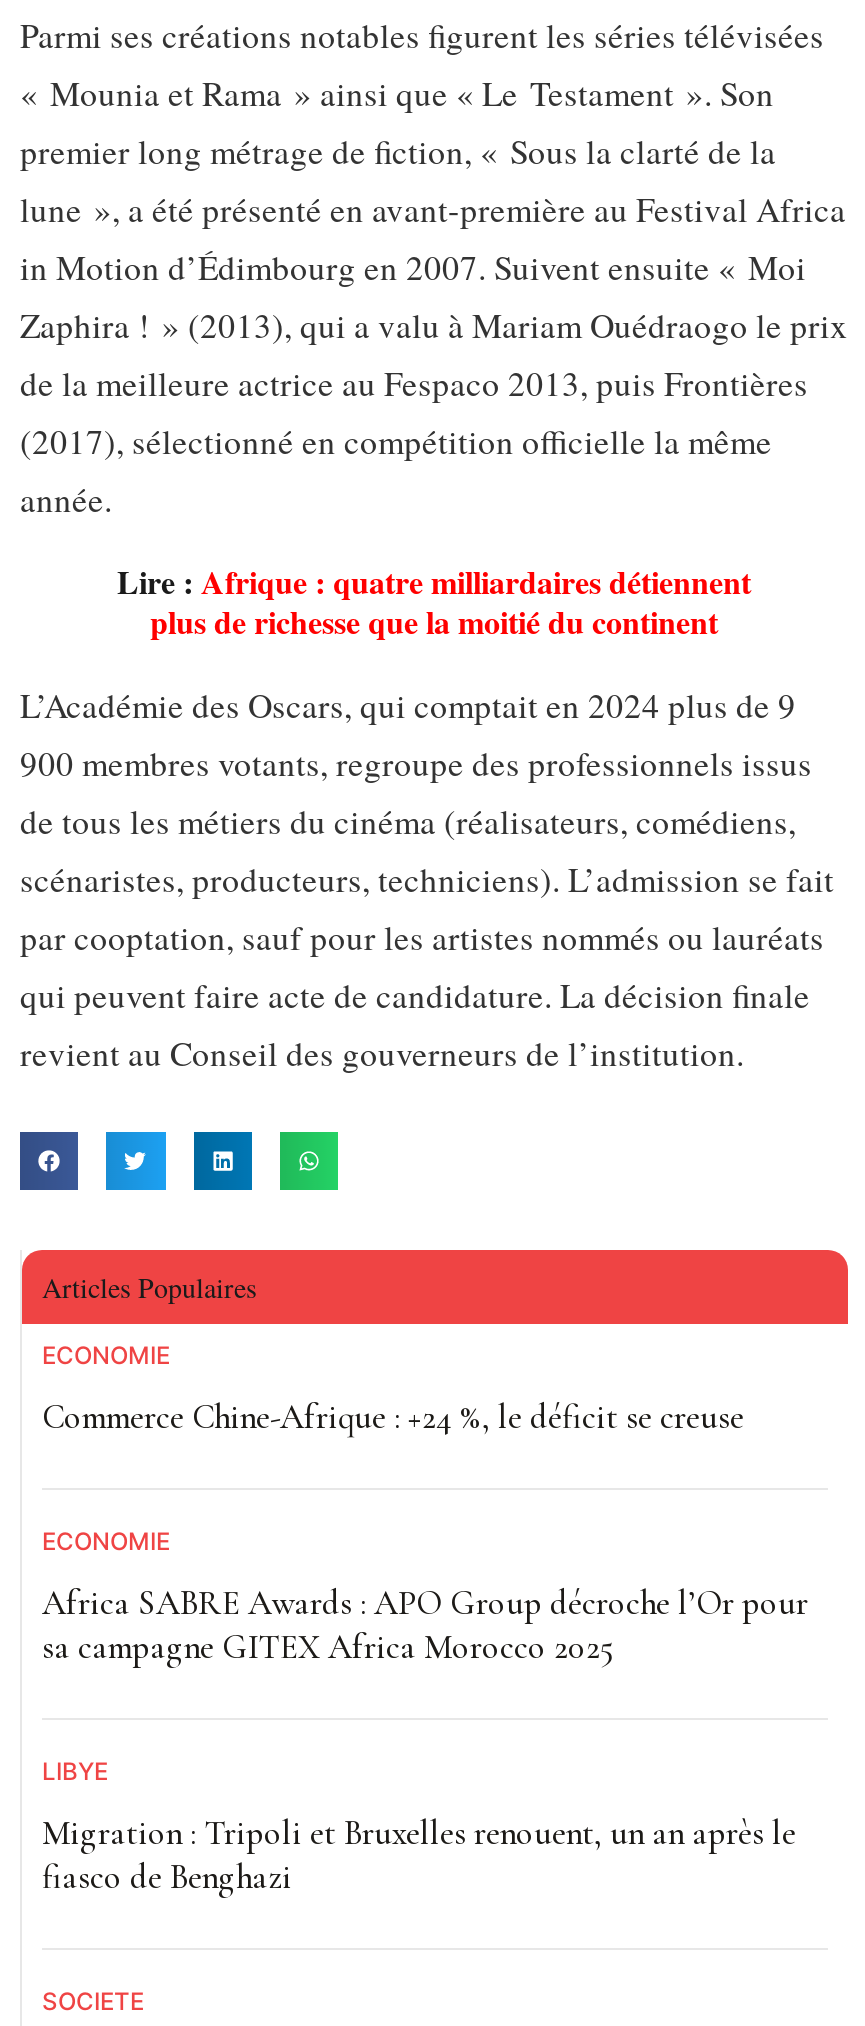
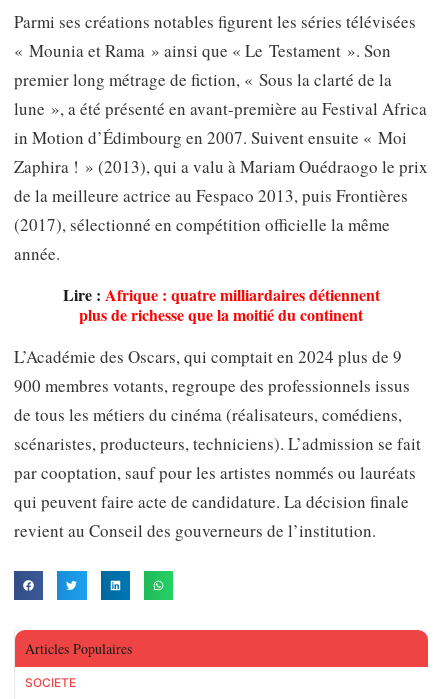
- ECONOMIE
- Commerce Chine-Afrique : +24 %, le déficit se creuse
- ECONOMIE
- Africa SABRE Awards : APO Group décroche l’Or pour
- sa campagne GITEX Africa Morocco 2025
- LIBYE
- Migration : Tripoli et Bruxelles renouent, un an après le
- fiasco de Benghazi
